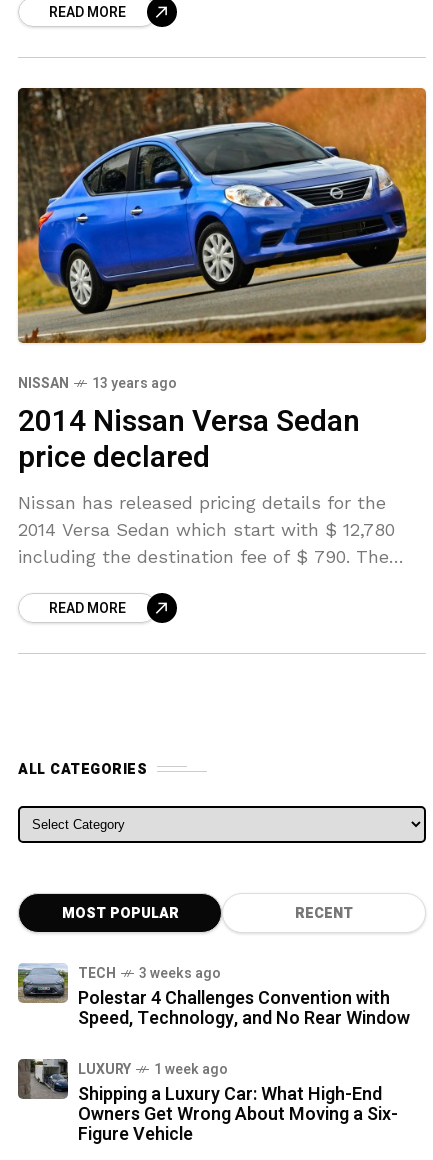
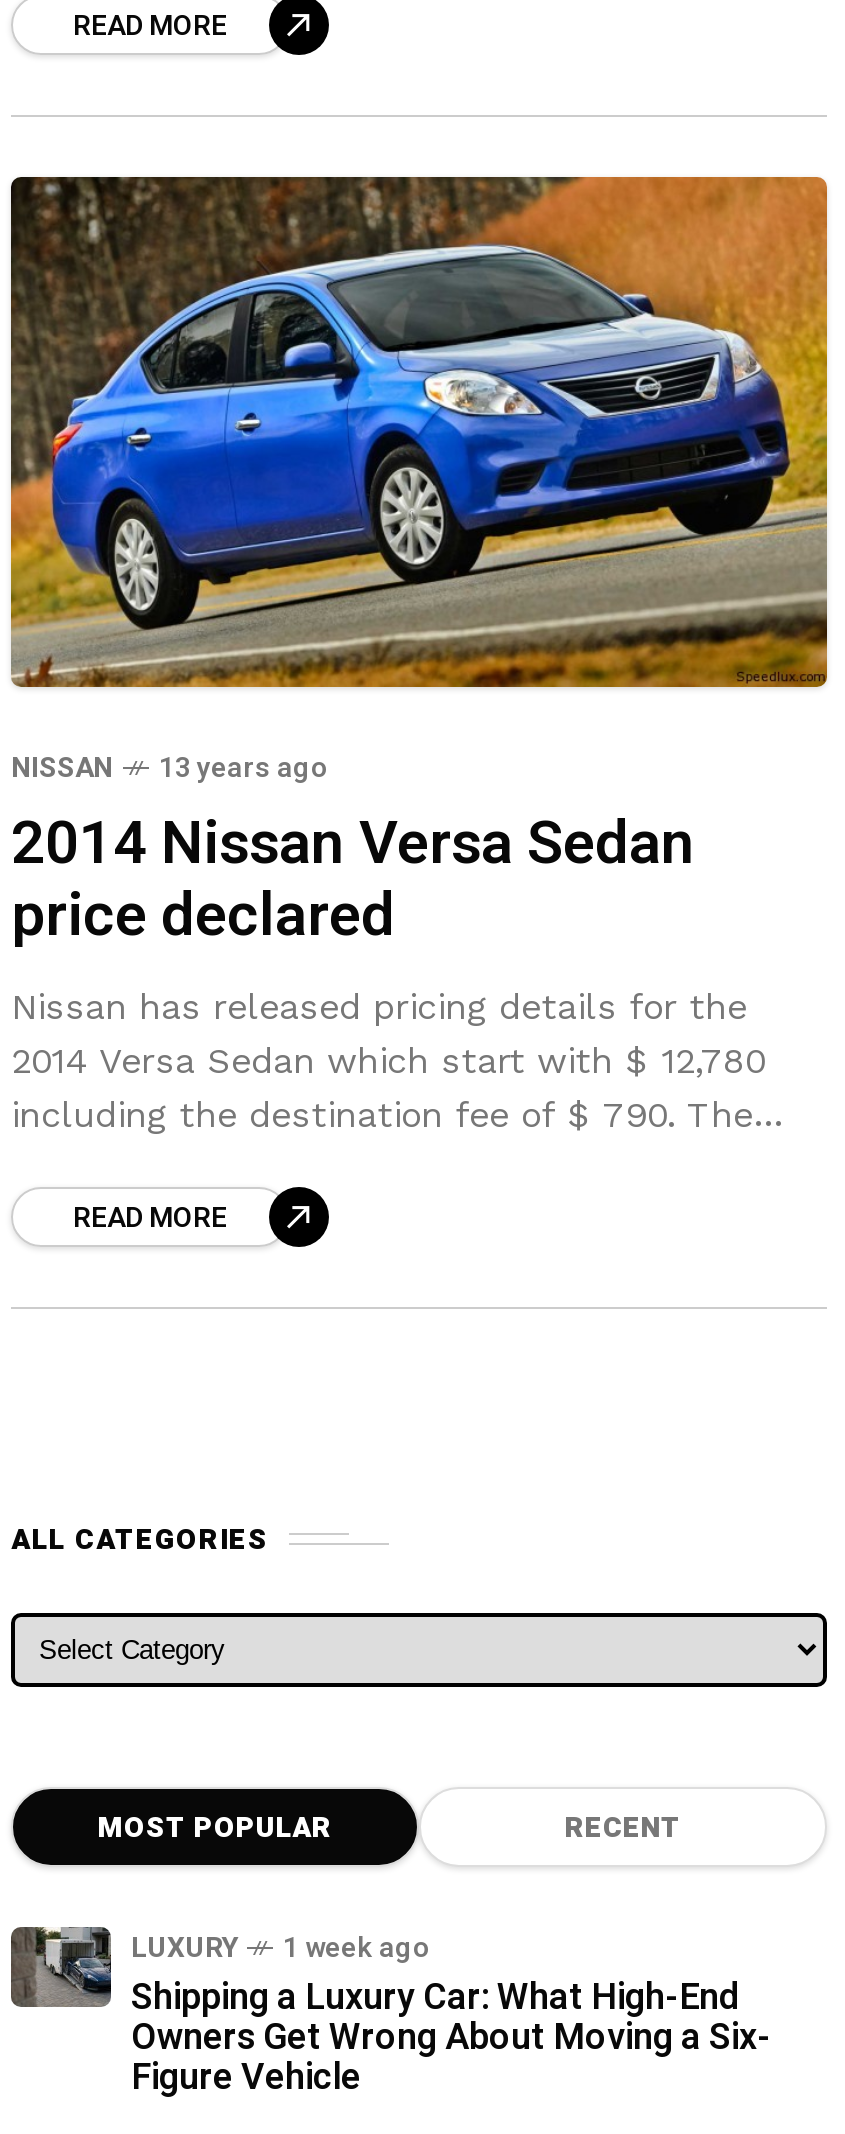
- [image]
- TECH
- 3 weeks ago
- Polestar 4 Challenges Convention with
- Speed, Technology, and No Rear Window
